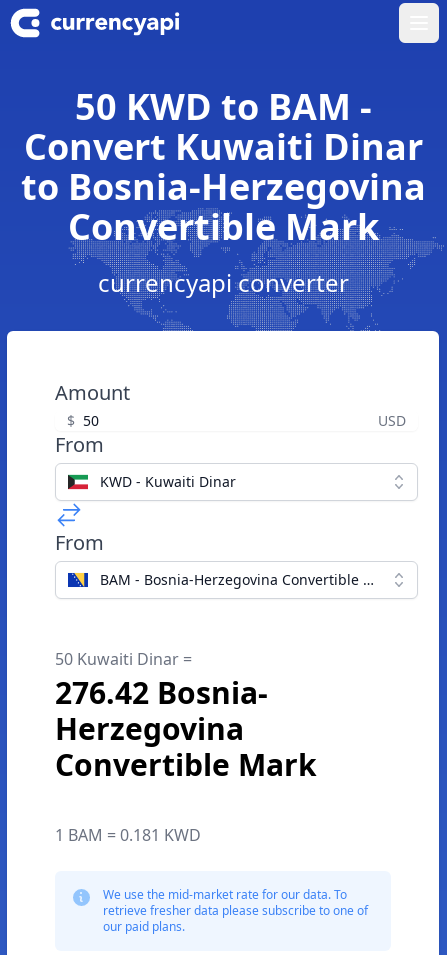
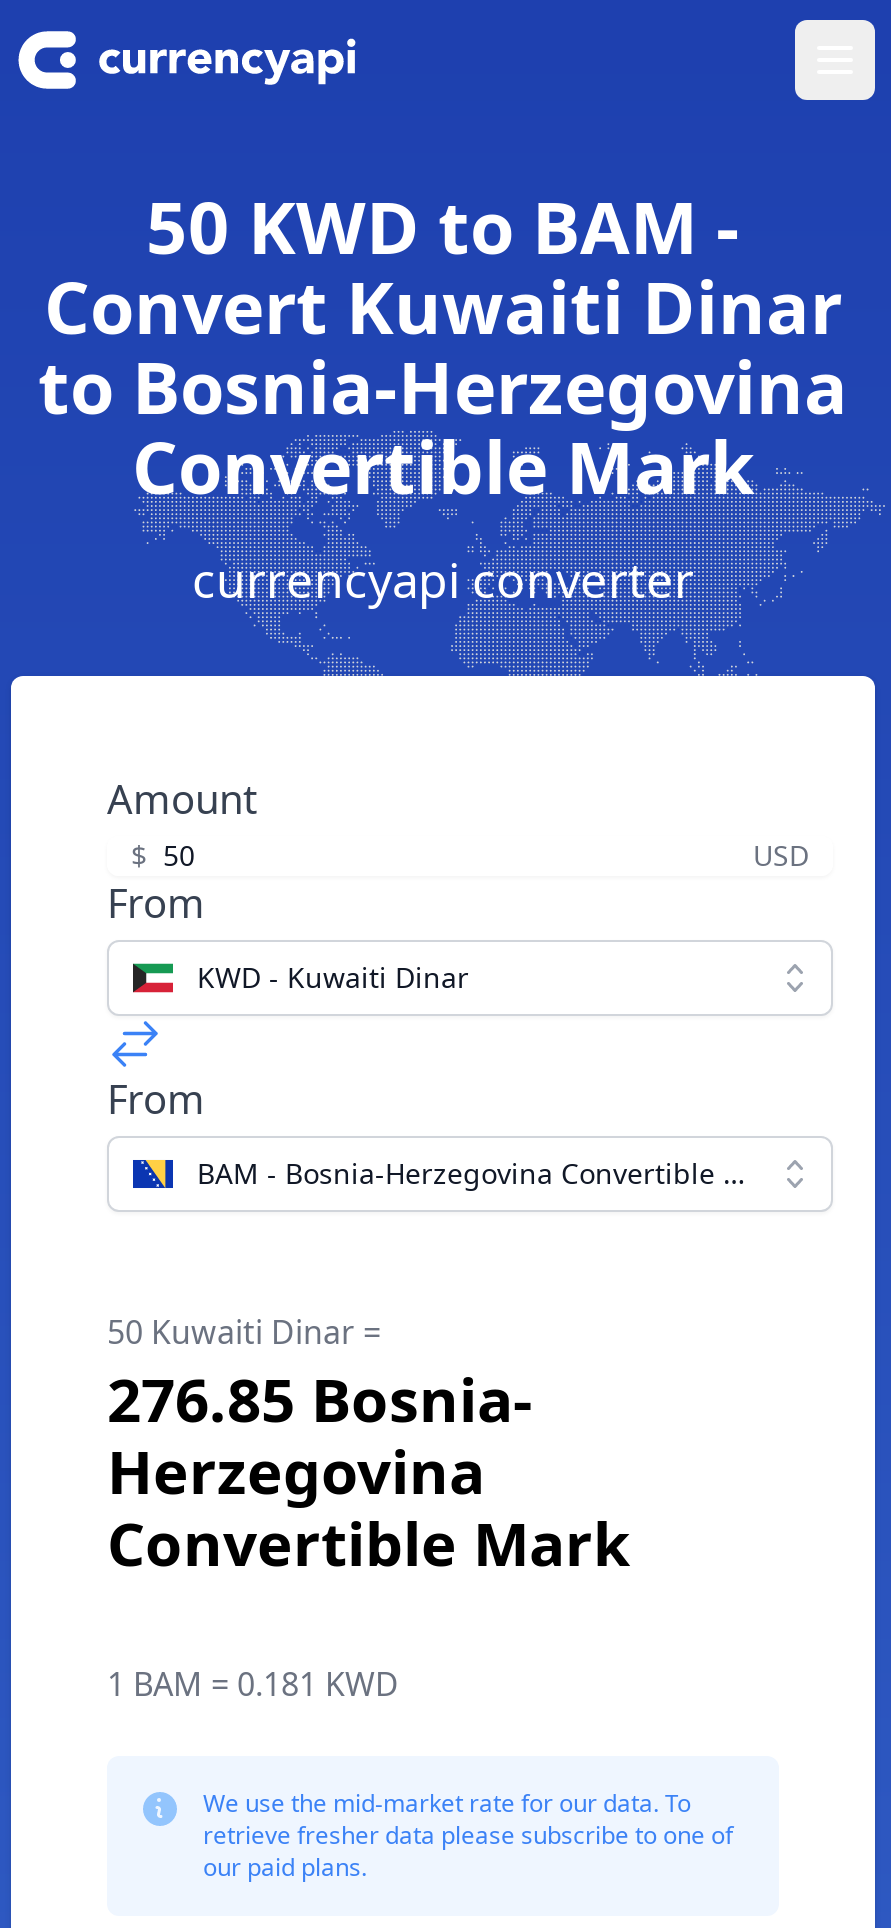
- 276.42 Bosnia-
+ 276.85 Bosnia-
